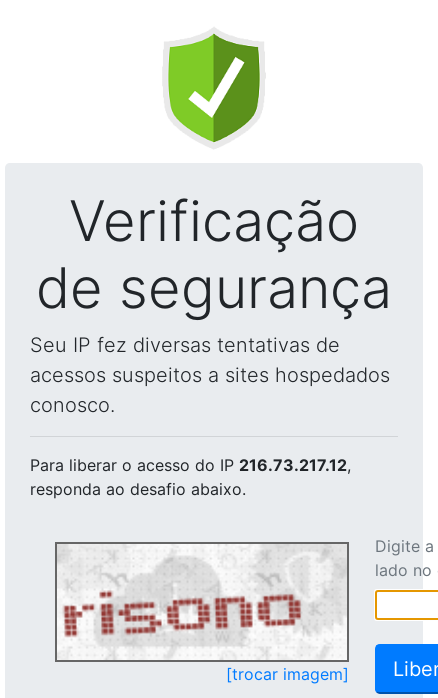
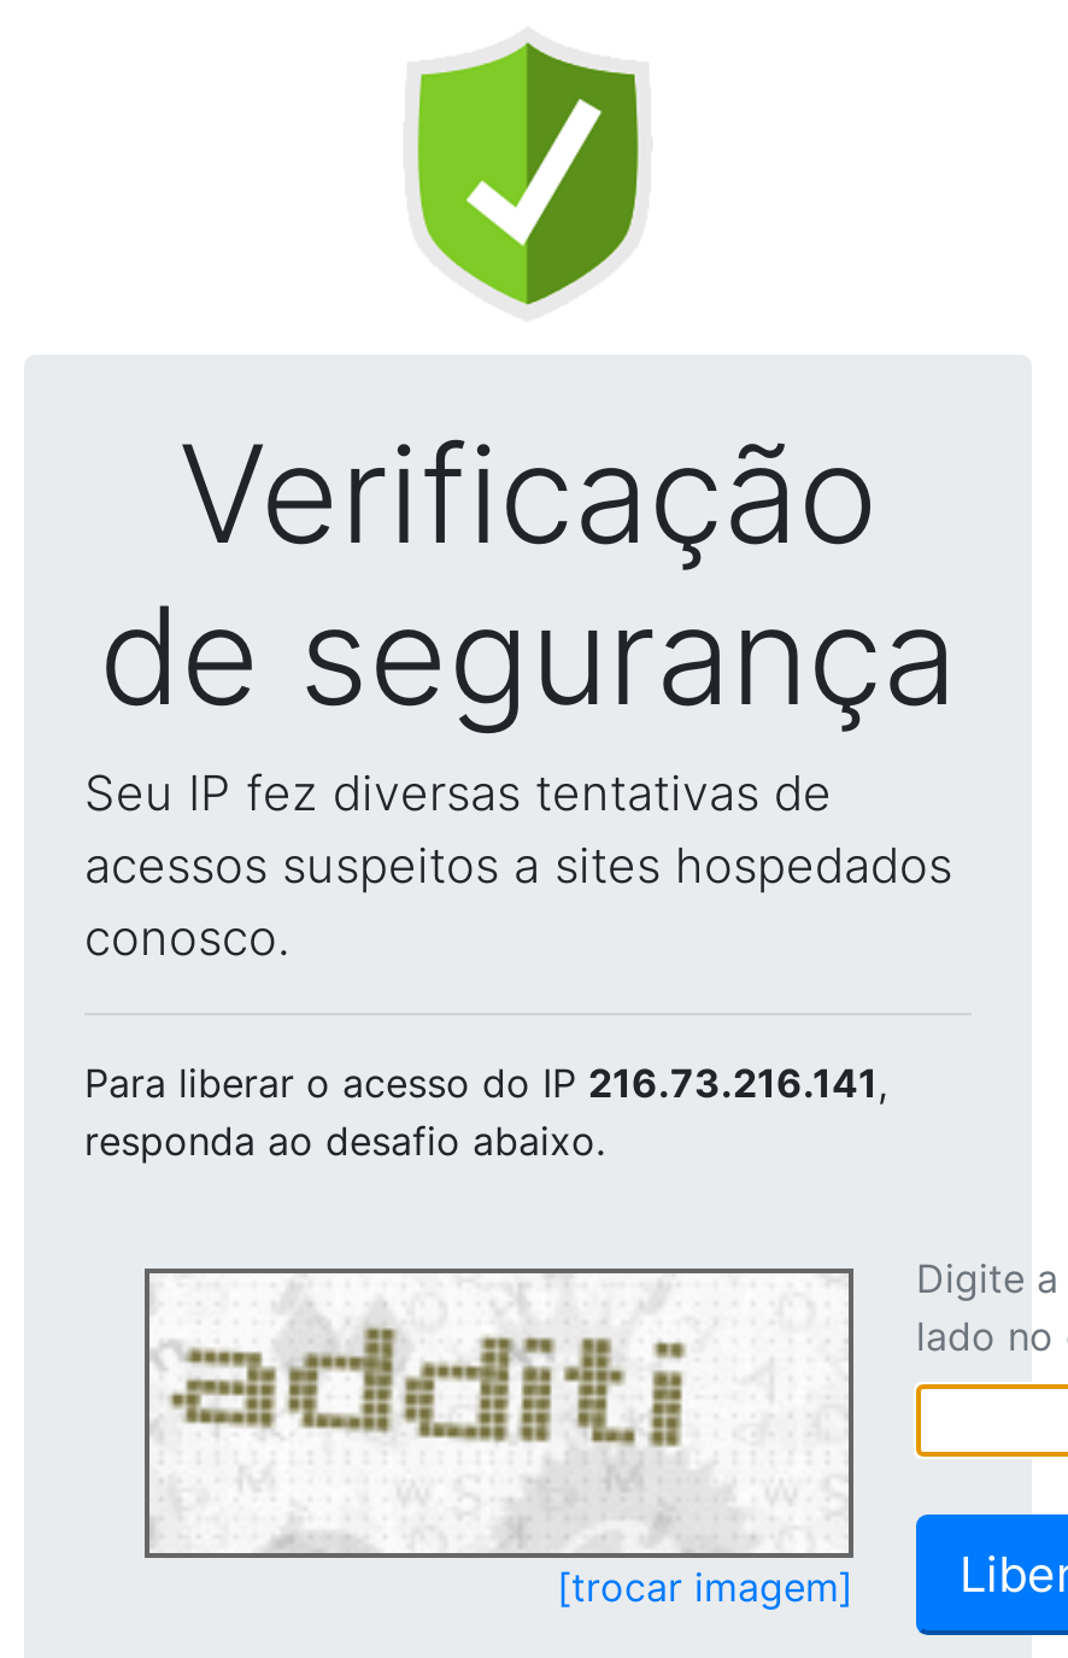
- Para liberar o acesso do IP 216.73.217.12,
+ Para liberar o acesso do IP 216.73.216.141,

- [image]
+ [image]
